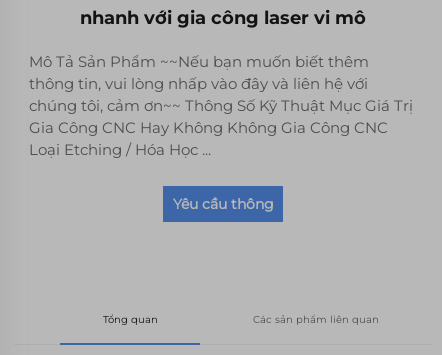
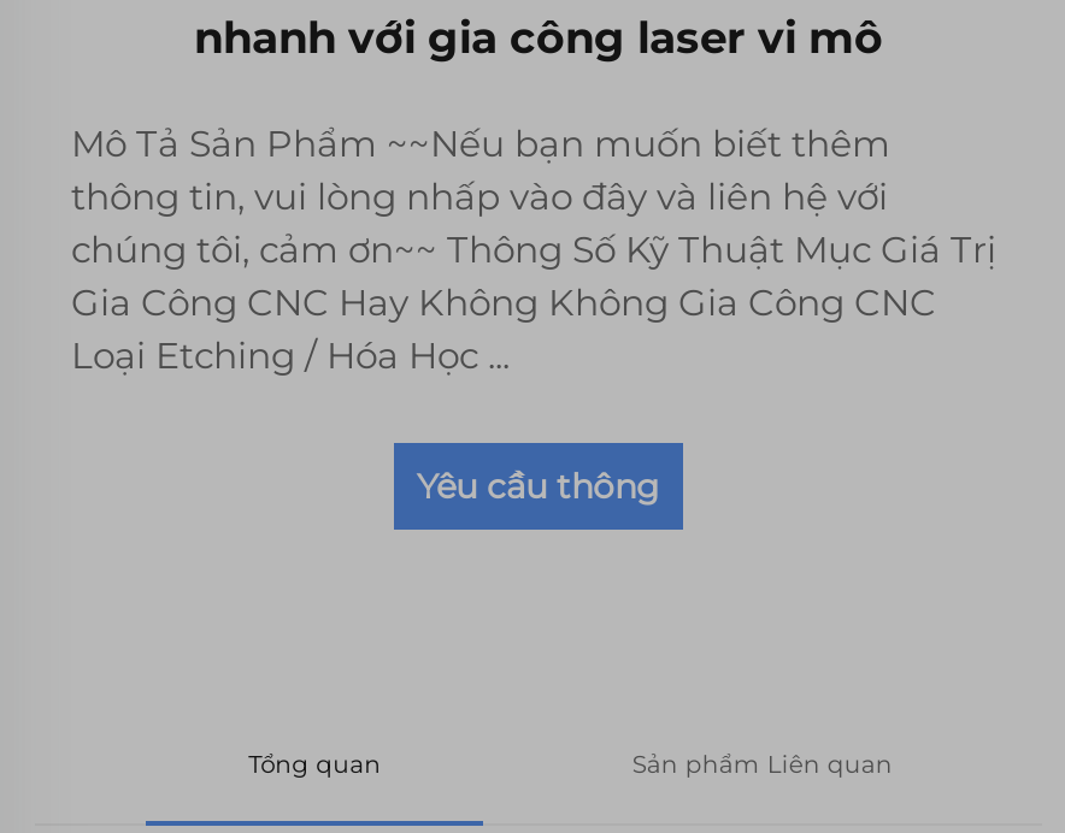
- Các sản phẩm liên quan
+ Sản phẩm Liên quan
